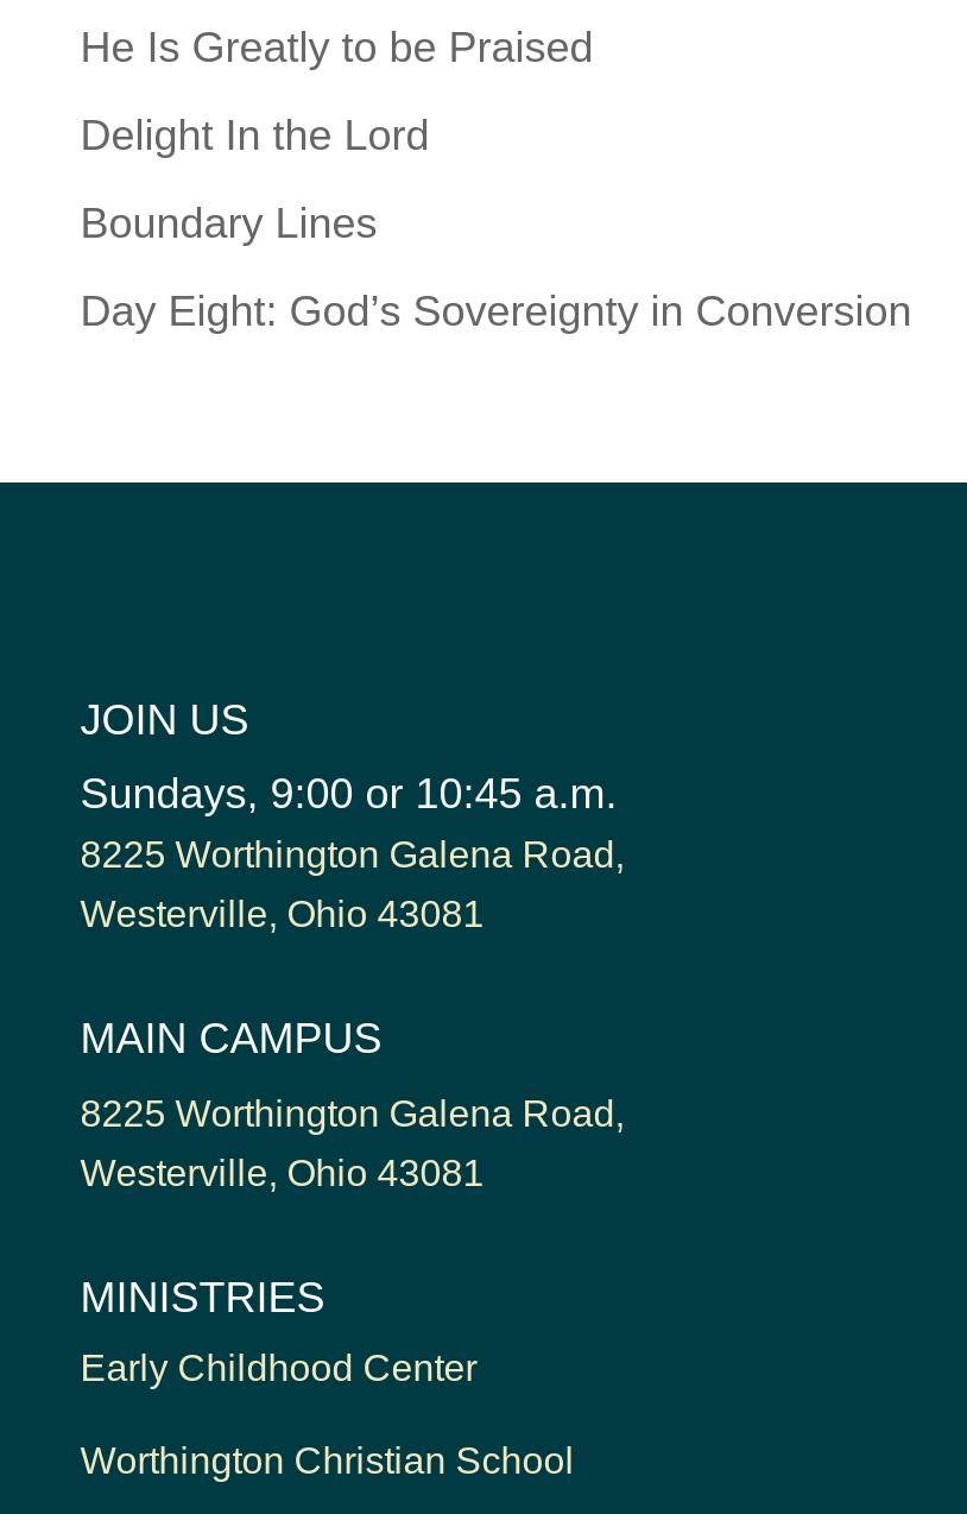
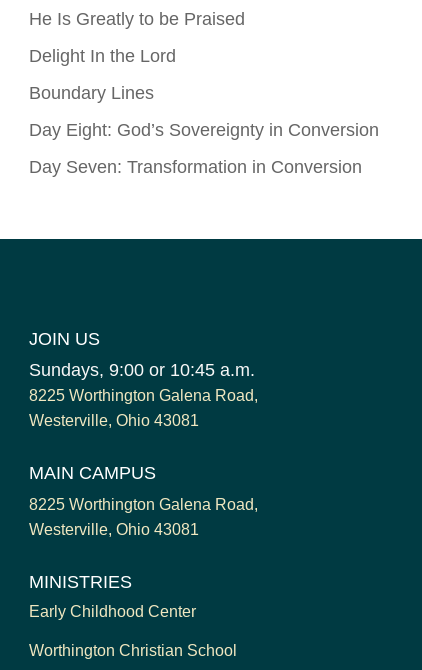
+ Day Seven: Transformation in Conversion
